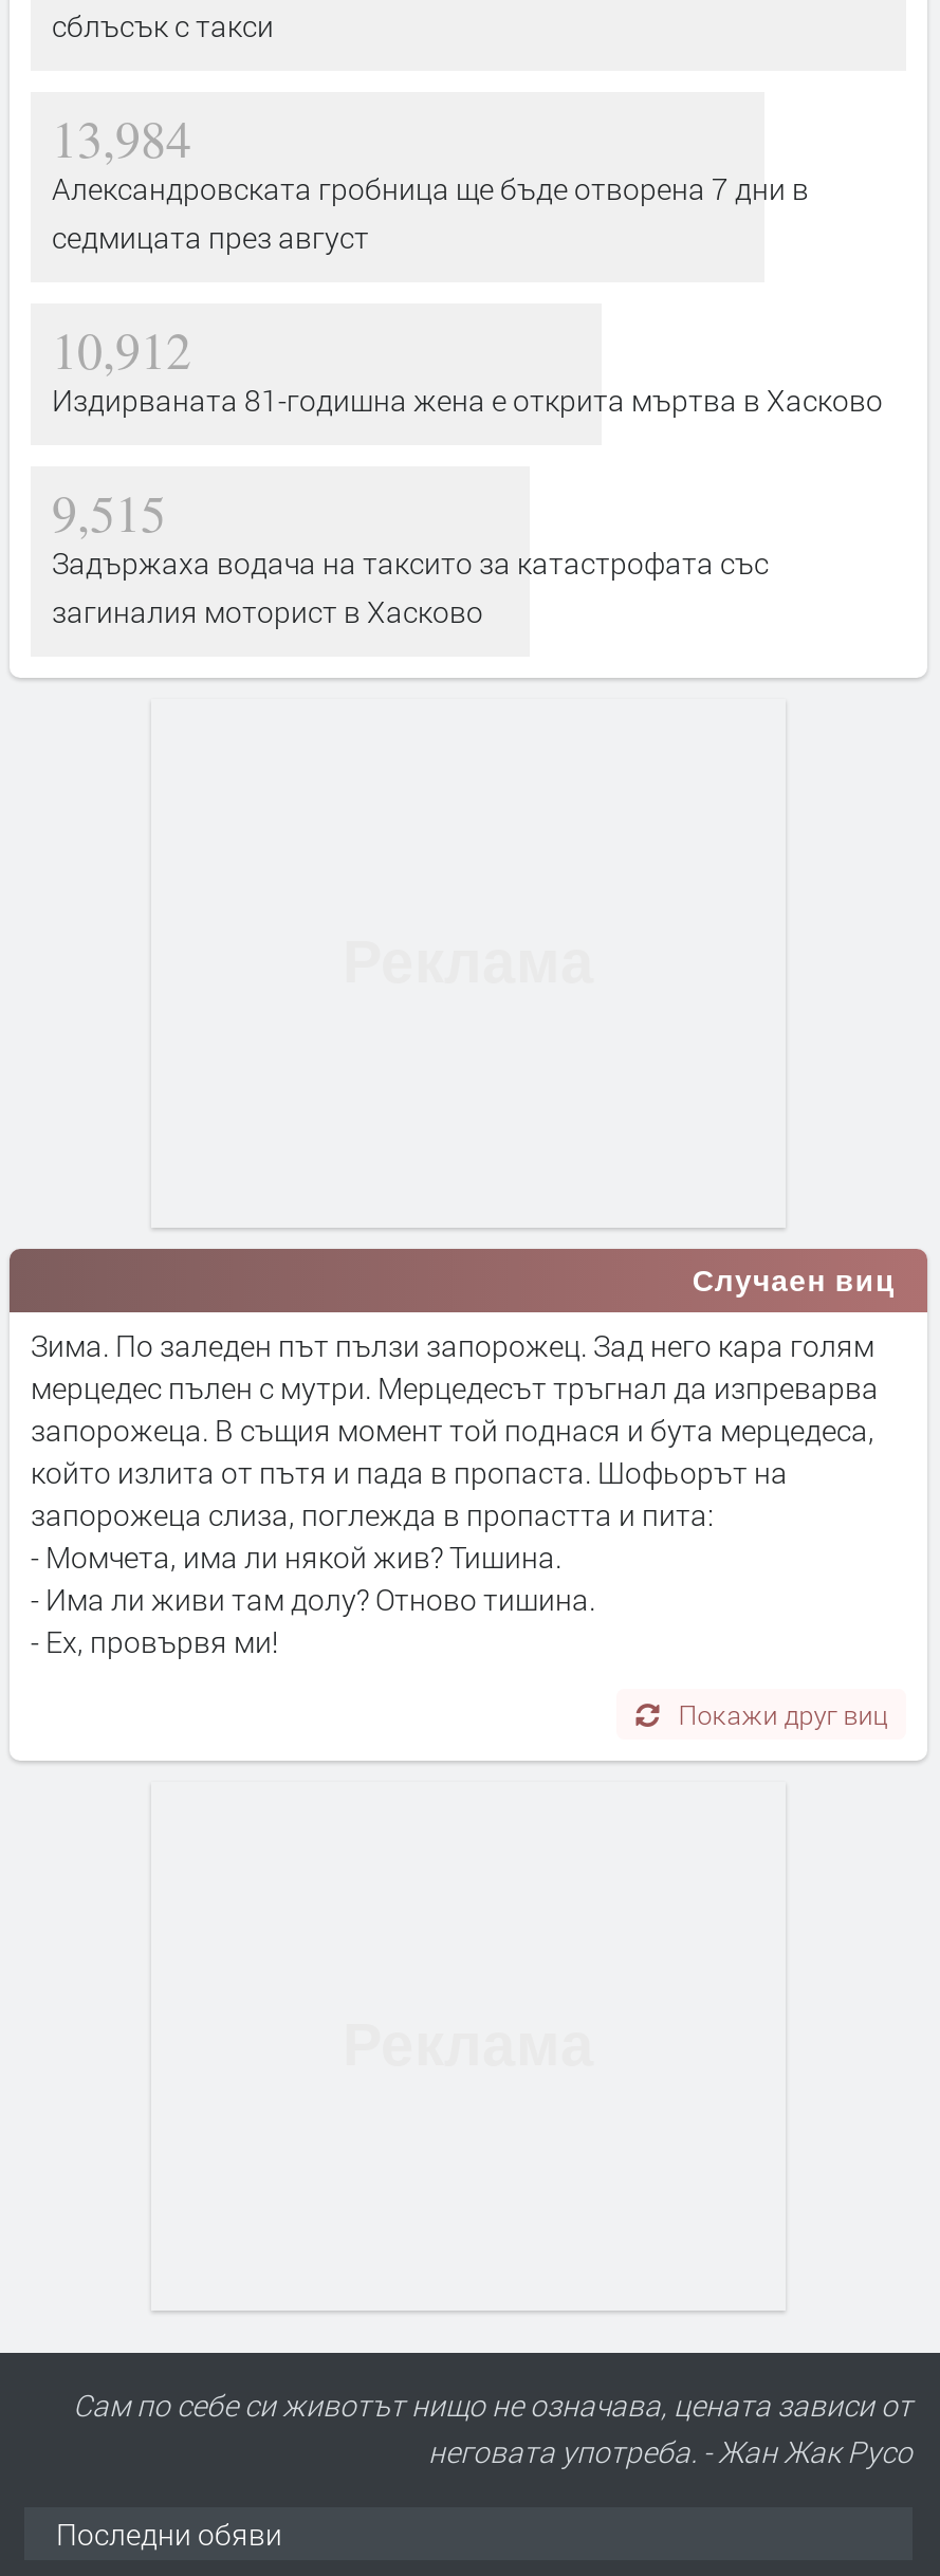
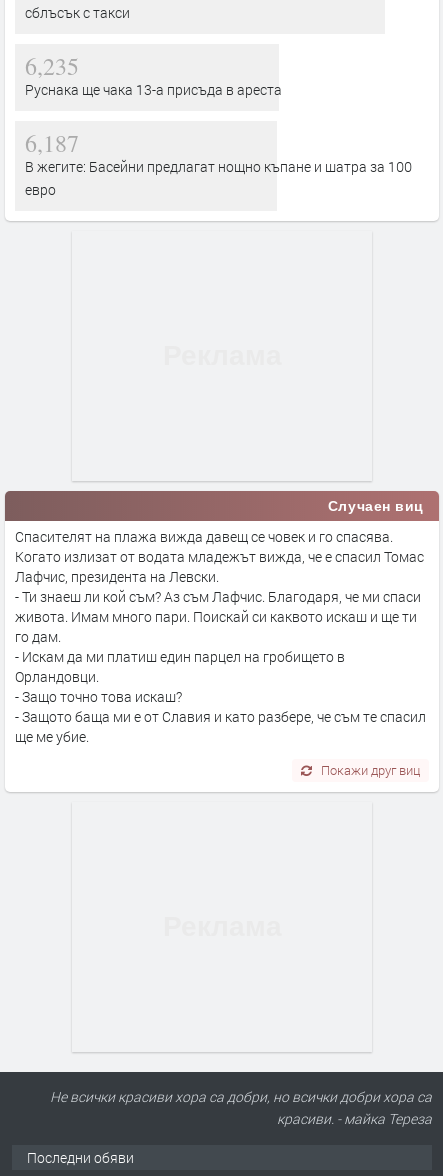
- 13,984
- Александровската гробница ще бъде отворена 7 дни в
- седмицата през август
- 10,912
- Издирваната 81-годишна жена е открита мъртва в Хасково
- 9,515
- Задържаха водача на таксито за катастрофата със
- загиналия моторист в Хасково
+ 6,235
+ Руснака ще чака 13-а присъда в ареста
+ 6,187
+ В жегите: Басейни предлагат нощно къпане и шатра за 100
+ евро

moved up: Случаен виц

- Зима. По заледен път пълзи запорожец. Зад него кара голям
- мерцедес пълен с мутри. Мерцедесът тръгнал да изпреварва
- запорожеца. В същия момент той поднася и бута мерцедеса,
- който излита от пътя и пада в пропаста. Шофьорът на
- запорожеца слиза, поглежда в пропастта и пита:
- - Момчета, има ли някой жив? Тишина.
- - Има ли живи там долу? Отново тишина.
- - Ех, провървя ми!
+ Спасителят на плажа вижда давещ се човек и го спасява.
+ Когато излизат от водата младежът вижда, че е спасил Томас
+ Лафчис, президента на Левски.
+ - Ти знаеш ли кой съм? Аз съм Лафчис. Благодаря, че ми спаси
+ живота. Имам много пари. Поискай си каквото искаш и ще ти
+ го дам.
+ - Искам да ми платиш един парцел на гробището в
+ Орландовци.
+ - Защо точно това искаш?
+ - Защото баща ми е от Славия и като разбере, че съм те спасил
+ ще ме убие.

- Сам по себе си животът нищо не означава, цената зависи от
- неговата употреба. - Жан Жак Русо
+ Не всички красиви хора са добри, но всички добри хора са
+ красиви. - майка Тереза
